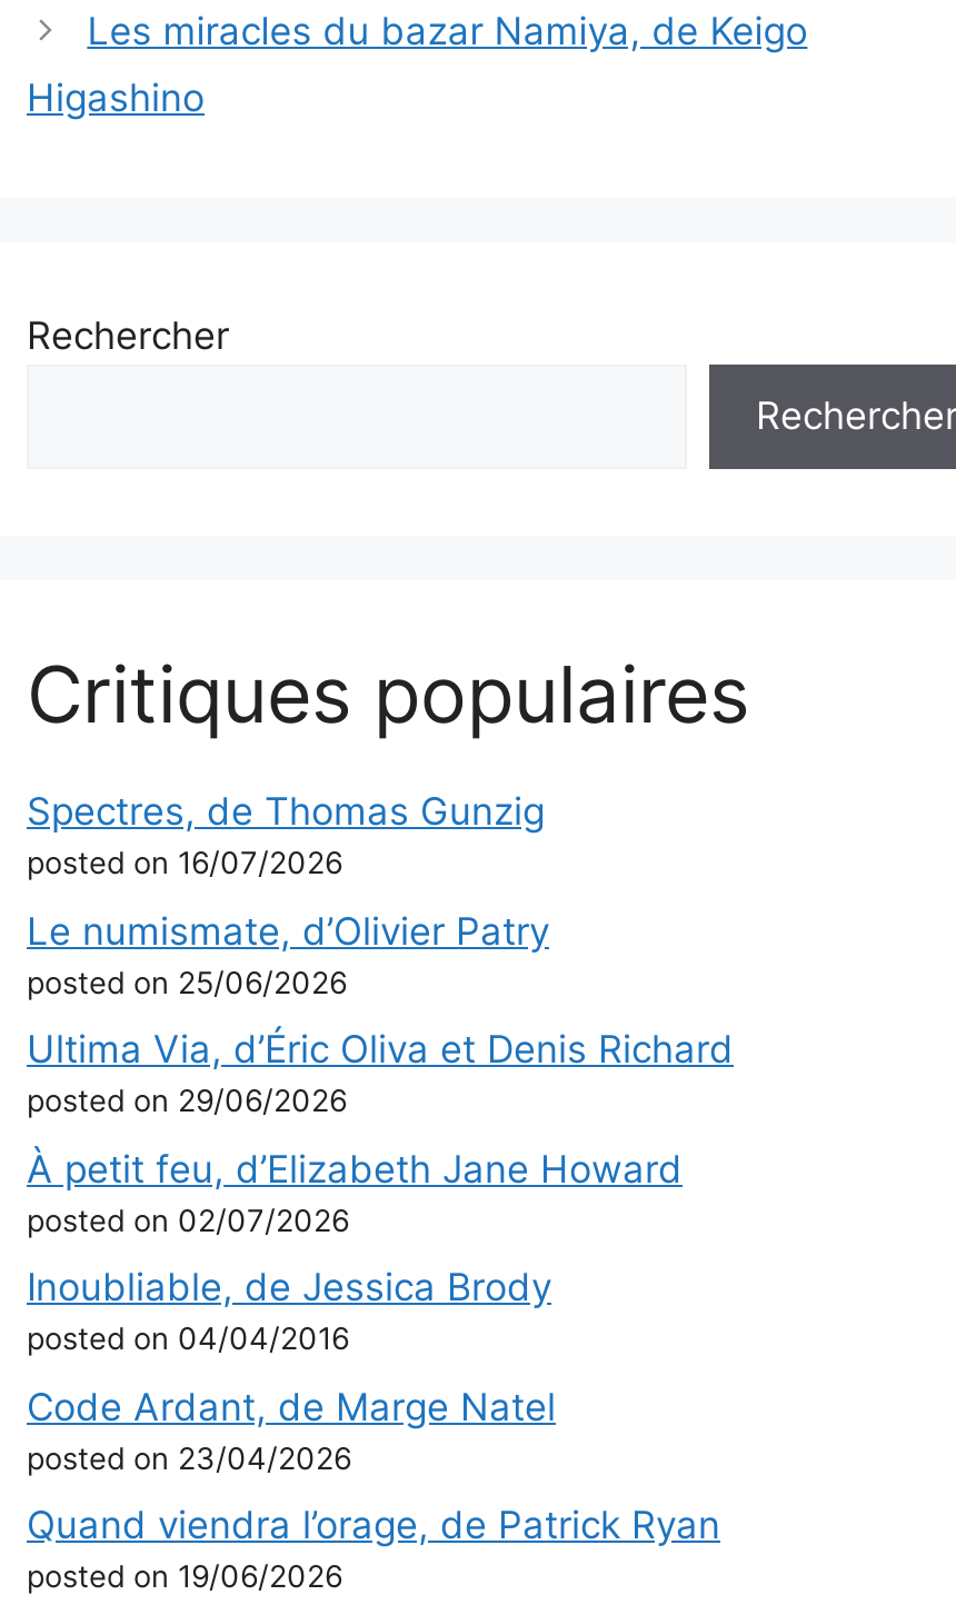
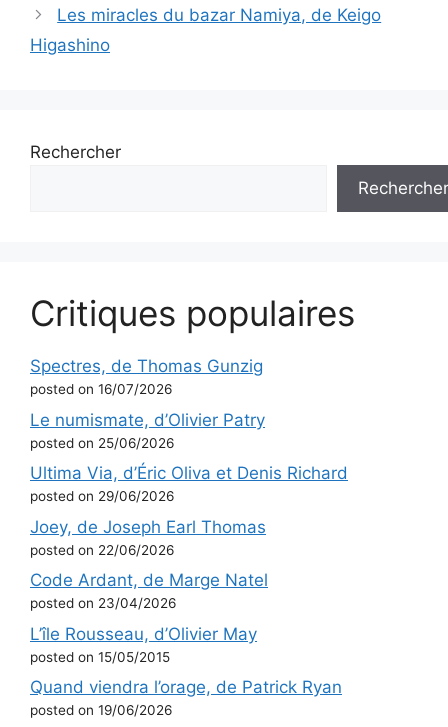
- À petit feu, d’Elizabeth Jane Howard
- posted on 02/07/2026
- Inoubliable, de Jessica Brody
- posted on 04/04/2016
+ Joey, de Joseph Earl Thomas
+ posted on 22/06/2026

moved up: Code Ardant, de Marge Natel | posted on 23/04/2026

+ L’île Rousseau, d’Olivier May
+ posted on 15/05/2015
